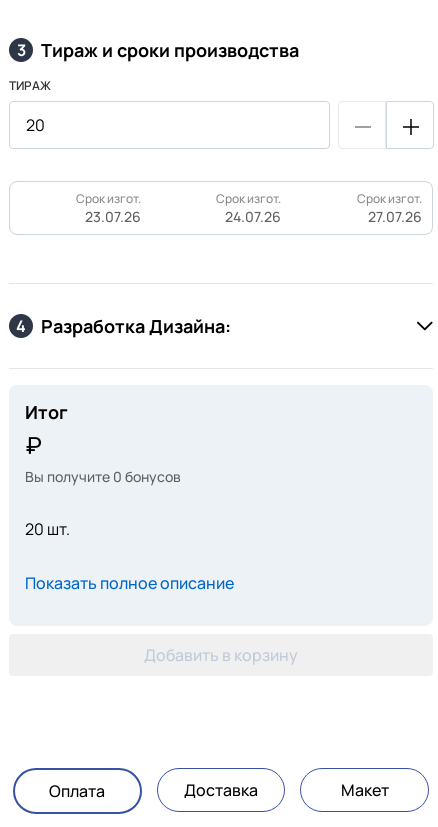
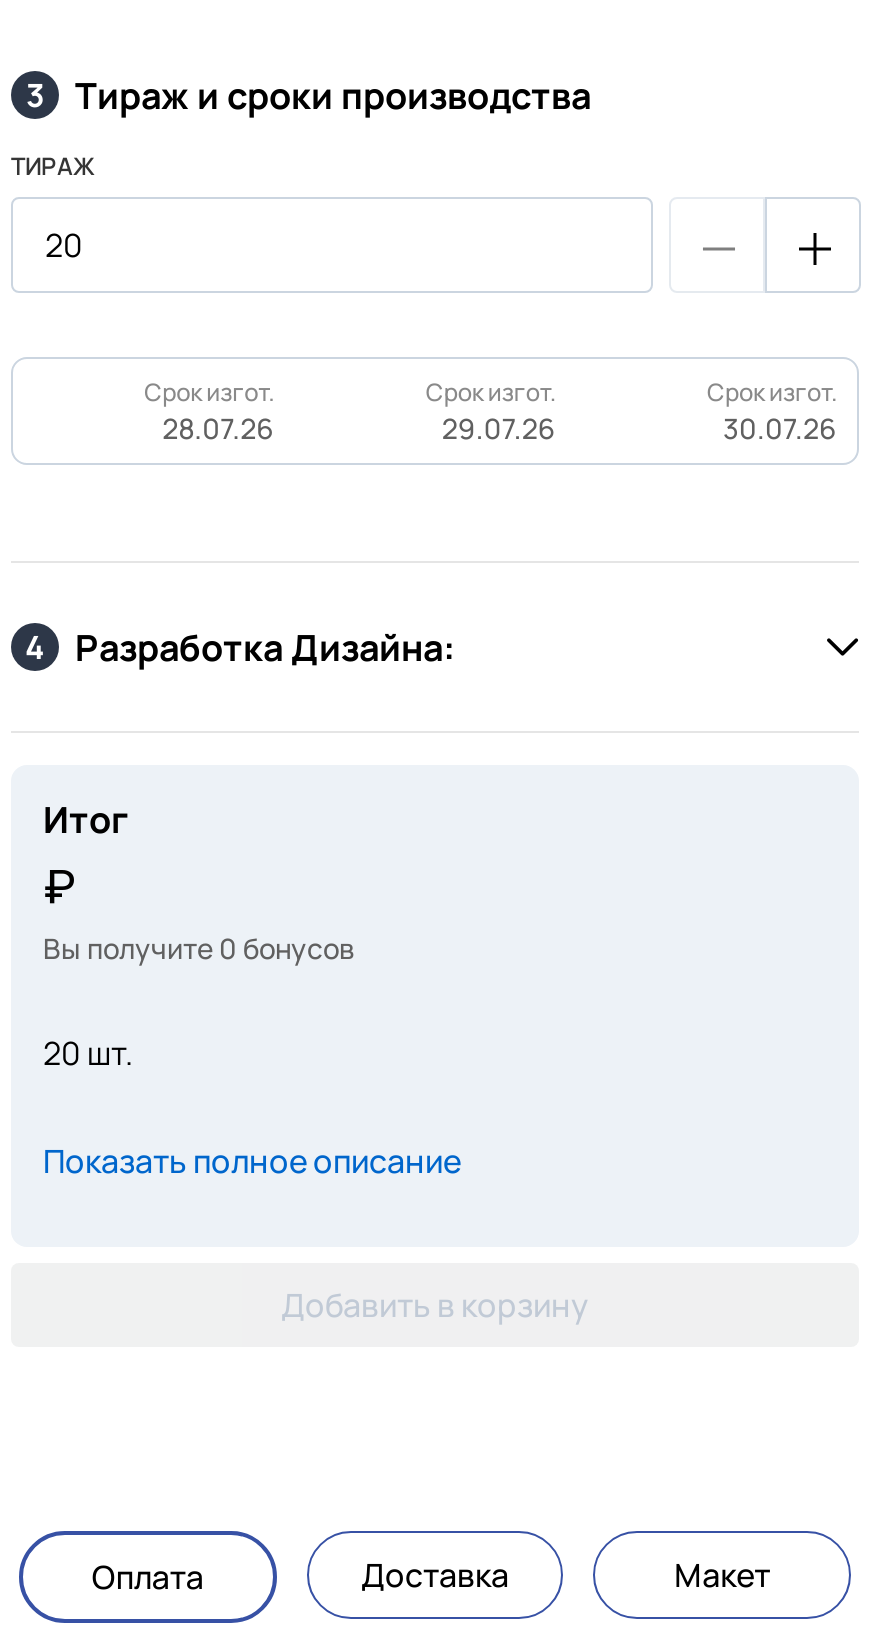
- 23.07.26
+ 28.07.26

- 24.07.26
+ 29.07.26

- 27.07.26
+ 30.07.26
